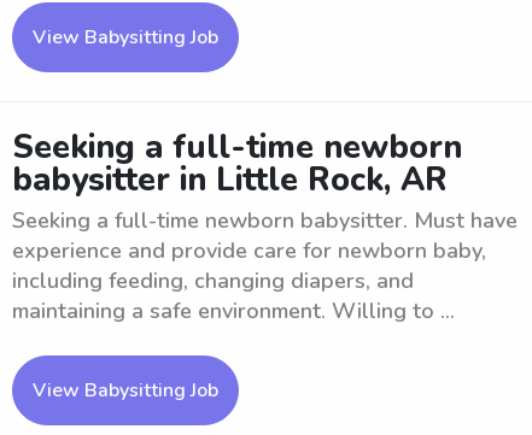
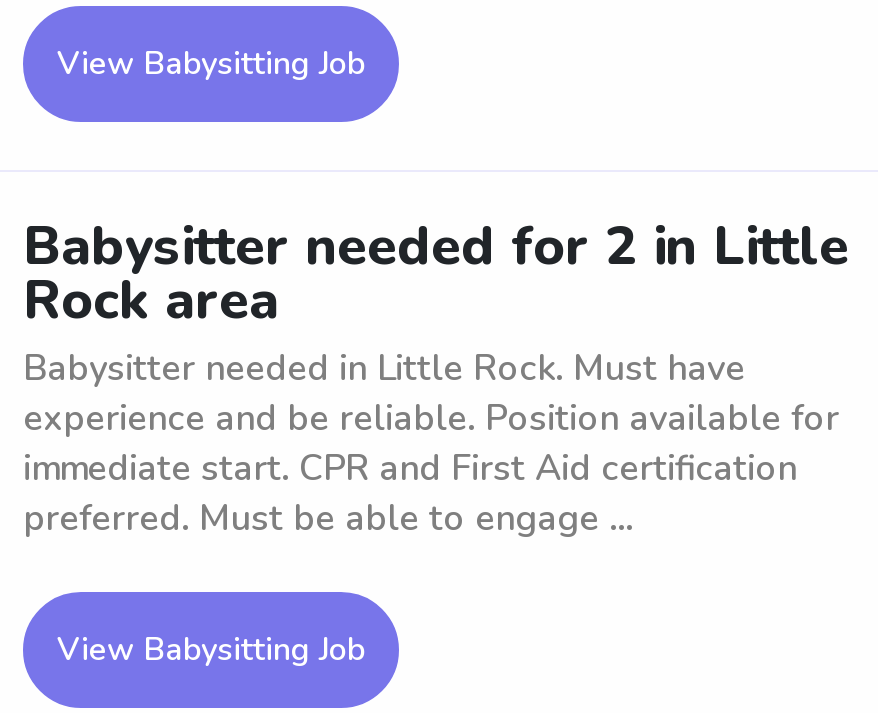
- Seeking a full-time newborn
- babysitter in Little Rock, AR
- Seeking a full-time newborn babysitter. Must have
- experience and provide care for newborn baby,
- including feeding, changing diapers, and
- maintaining a safe environment. Willing to ...
+ Babysitter needed for 2 in Little
+ Rock area
+ Babysitter needed in Little Rock. Must have
+ experience and be reliable. Position available for
+ immediate start. CPR and First Aid certification
+ preferred. Must be able to engage ...
